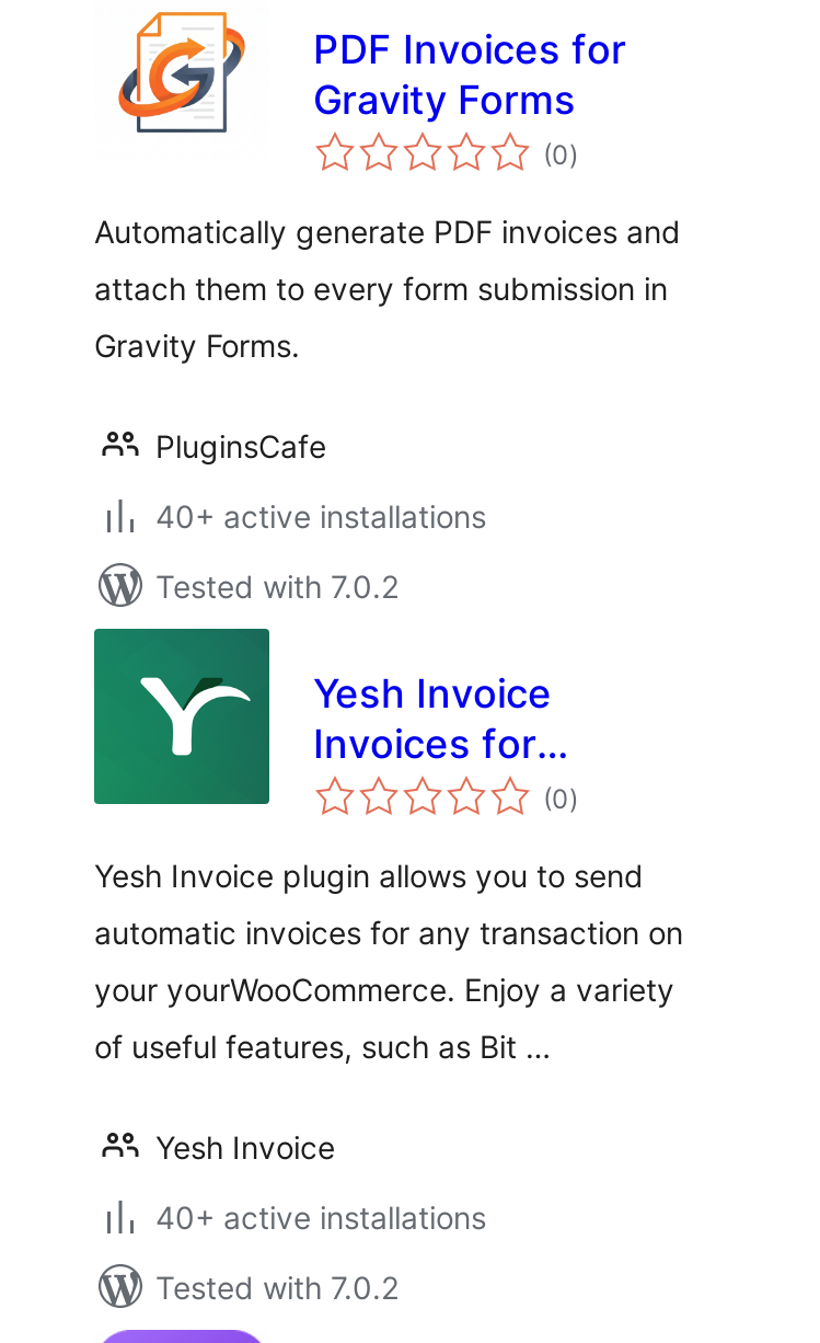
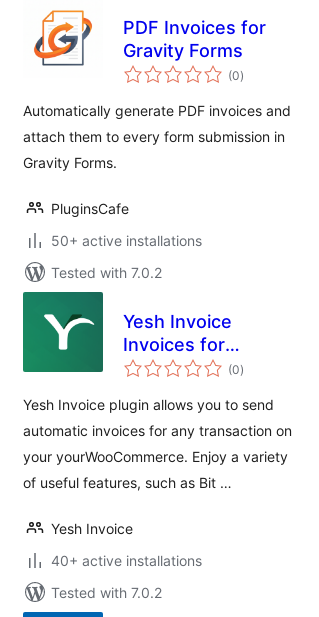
- 40+ active installations
+ 50+ active installations
